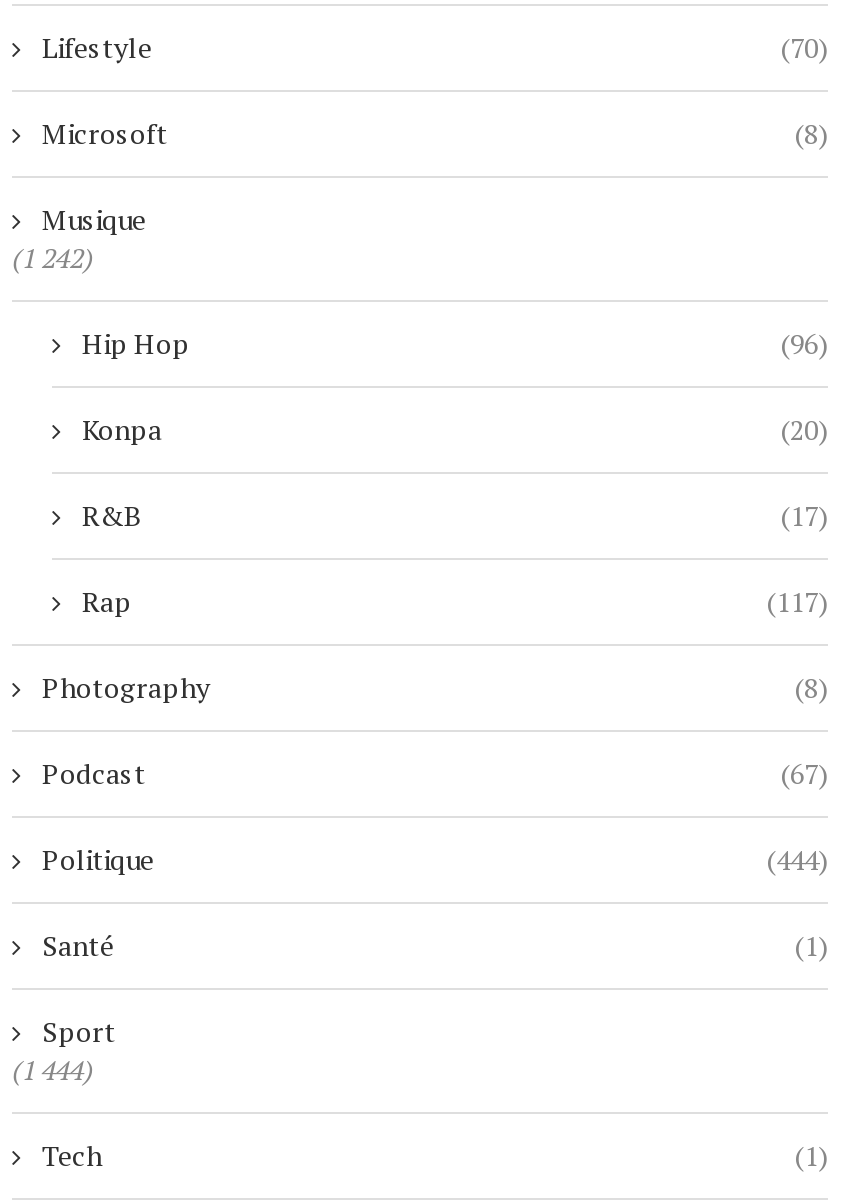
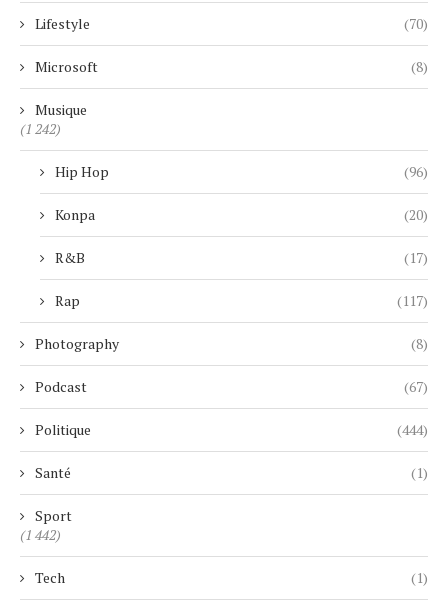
- (1 444)
+ (1 442)
